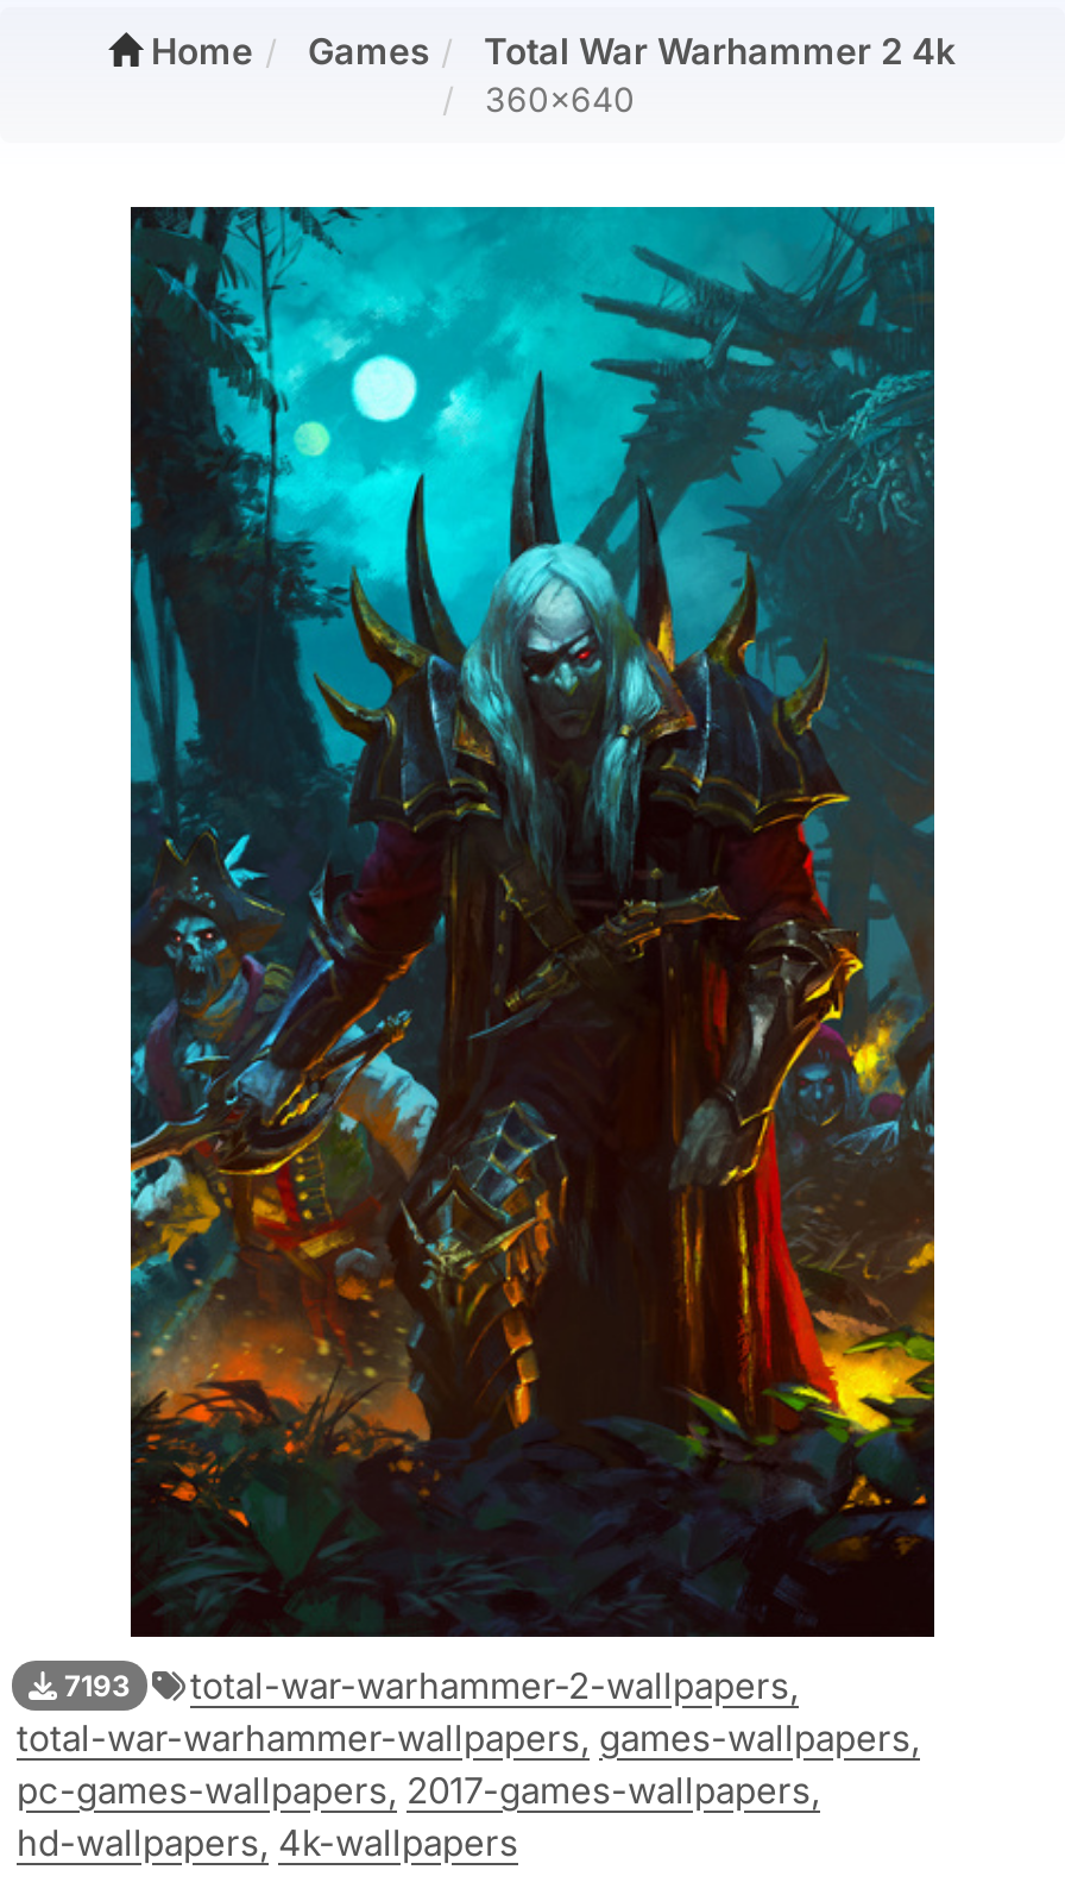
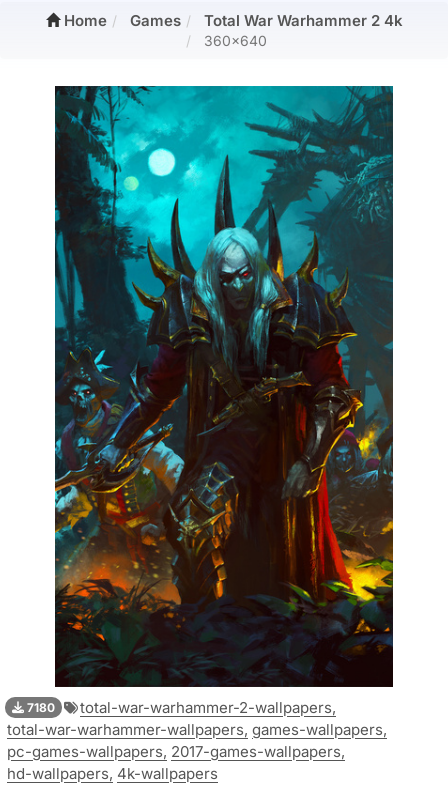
- 7193 total-war-warhammer-2-wallpapers,
+ 7180 total-war-warhammer-2-wallpapers,
